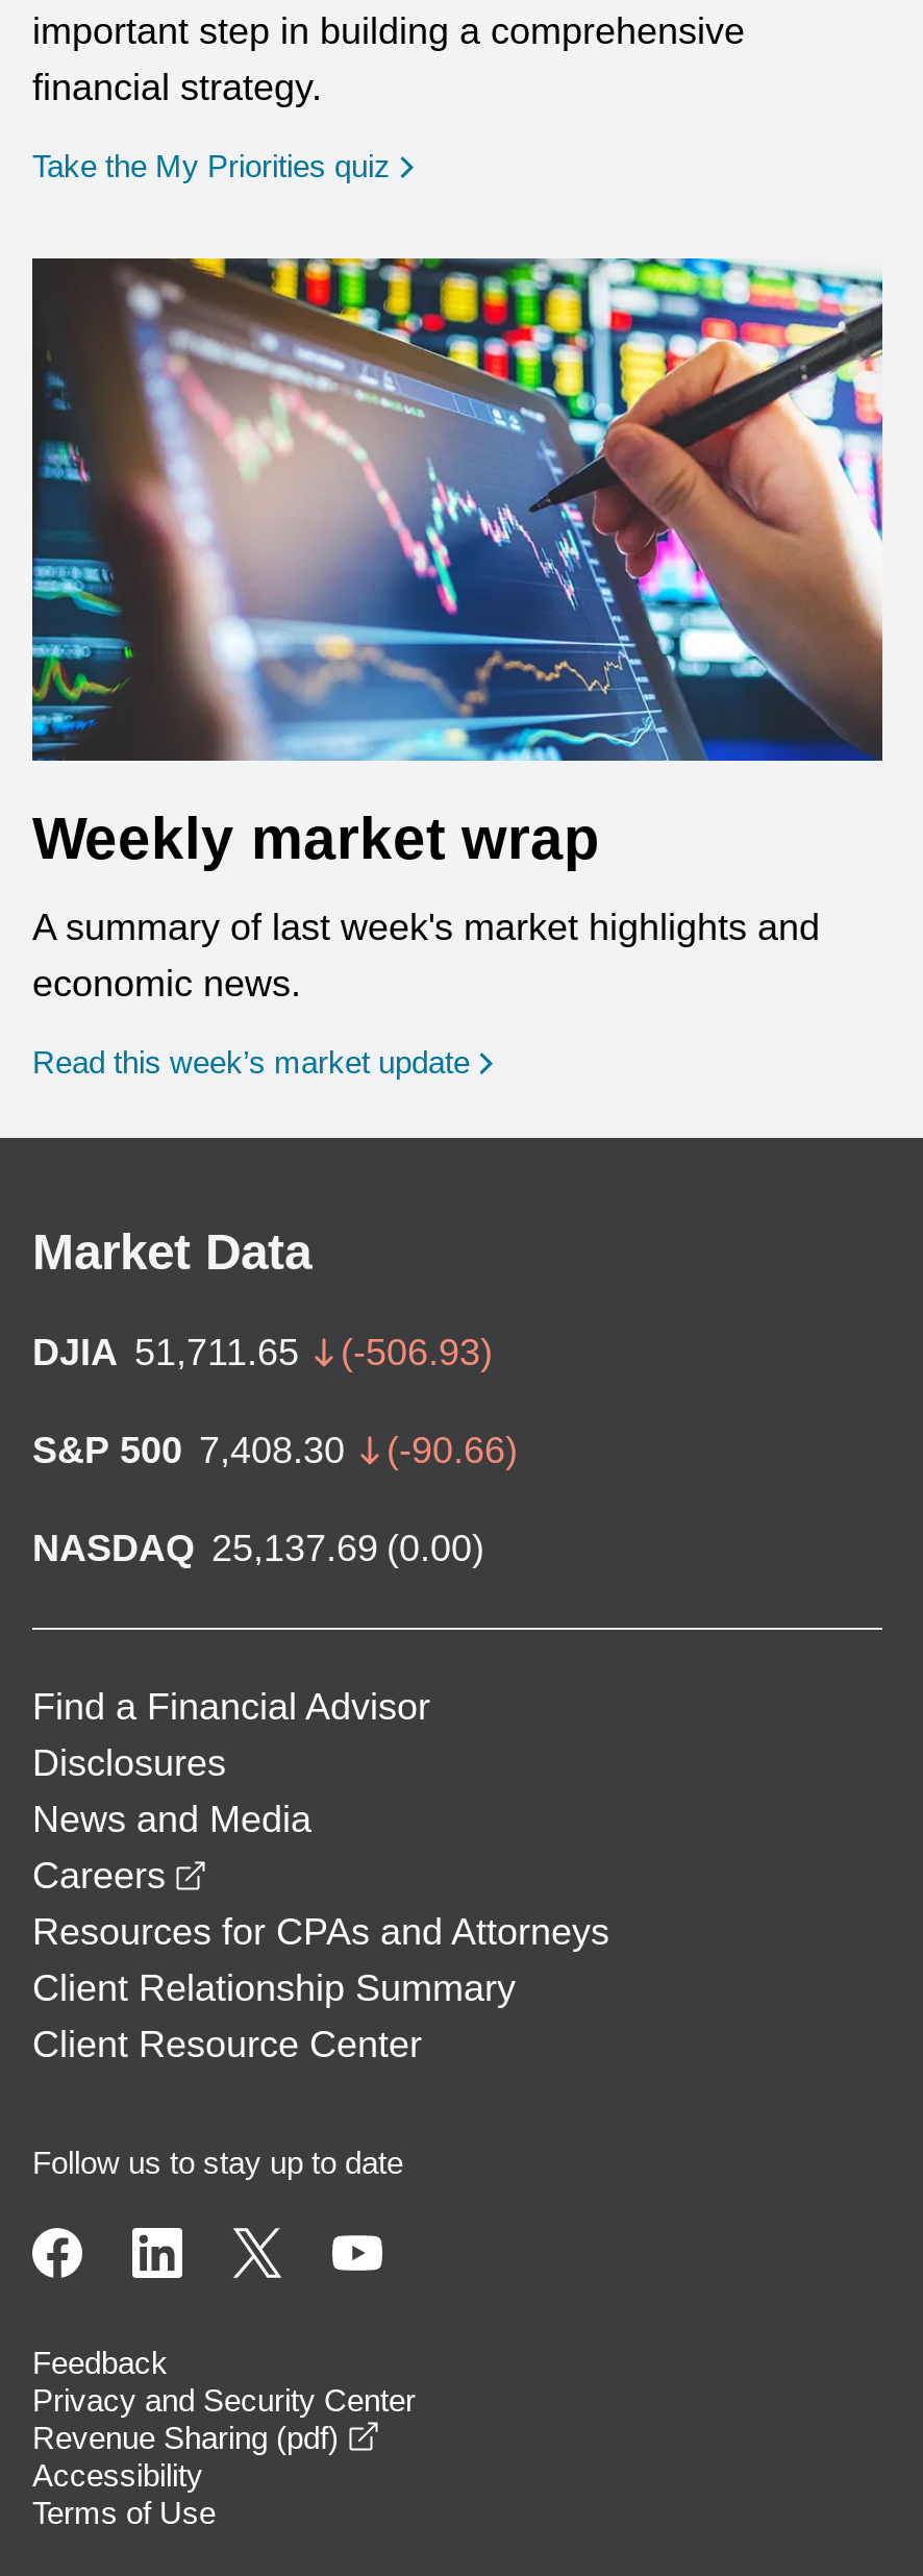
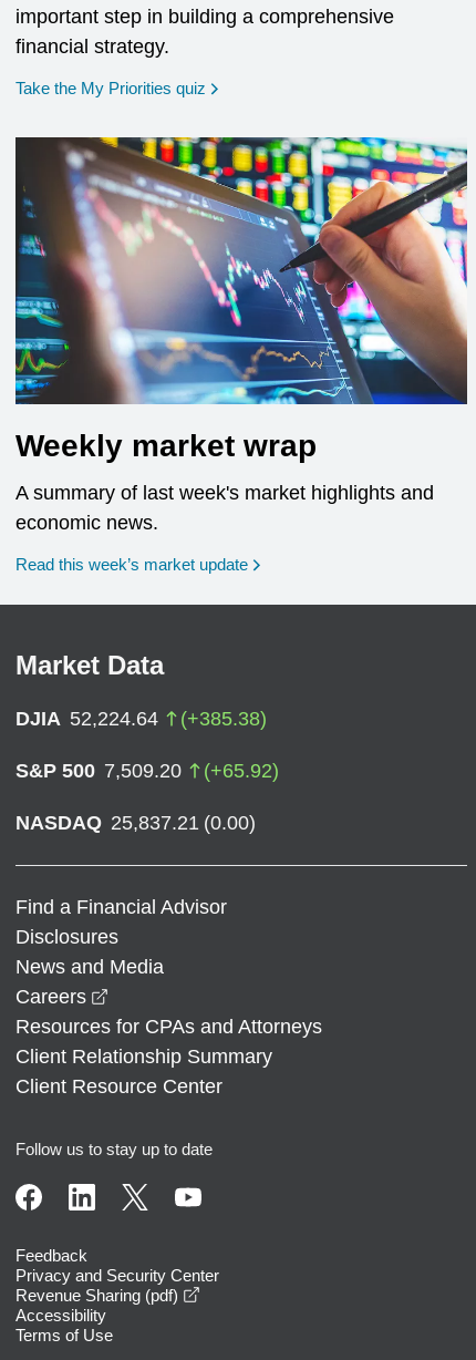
- DJIA 51,711.65
- (-506.93)
+ DJIA 52,224.64
+ (+385.38)

- S&P 500 7,408.30
- (-90.66)
+ S&P 500 7,509.20
+ (+65.92)

- NASDAQ 25,137.69 (0.00)
+ NASDAQ 25,837.21 (0.00)
